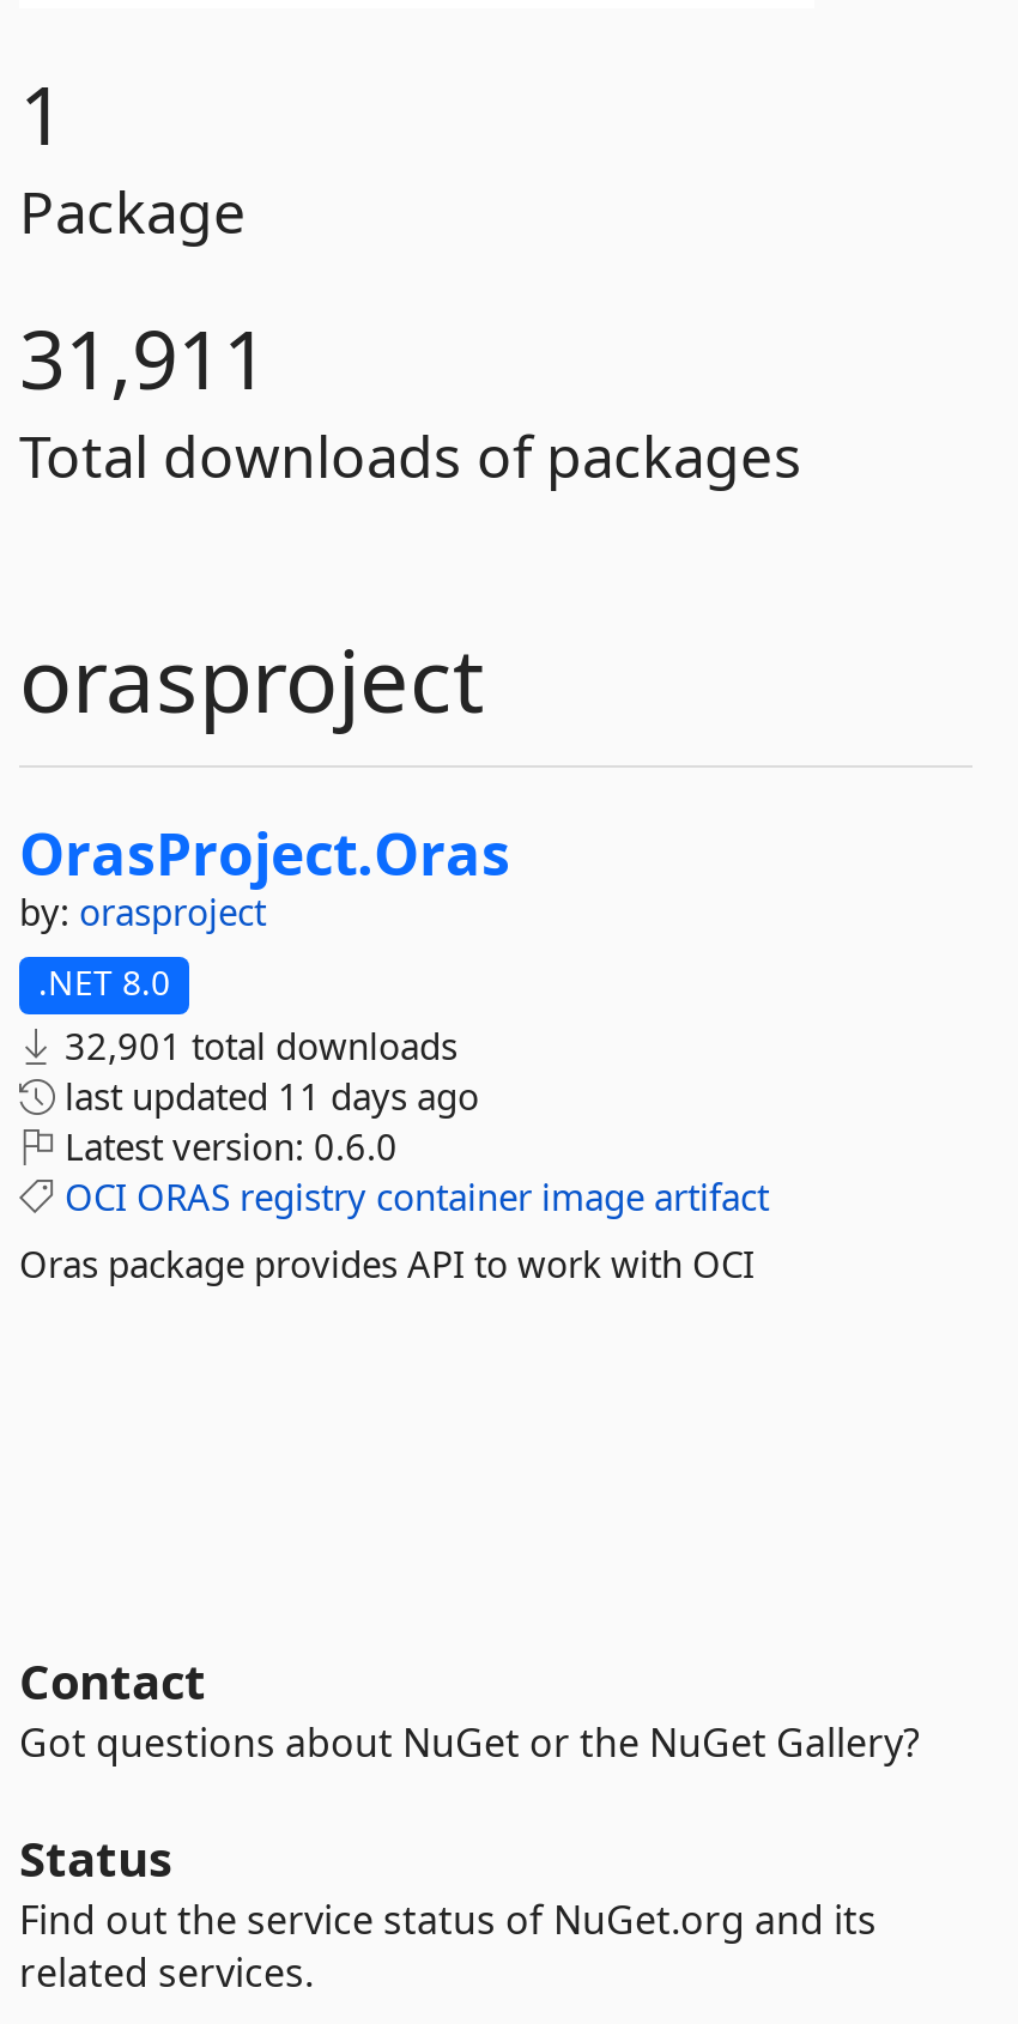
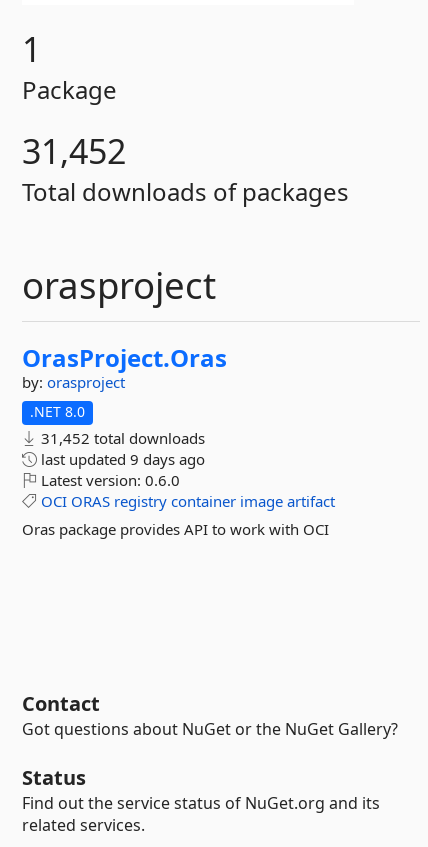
- 31,911
+ 31,452

- 32,901 total downloads
+ 31,452 total downloads

- last updated 11 days ago
+ last updated 9 days ago
